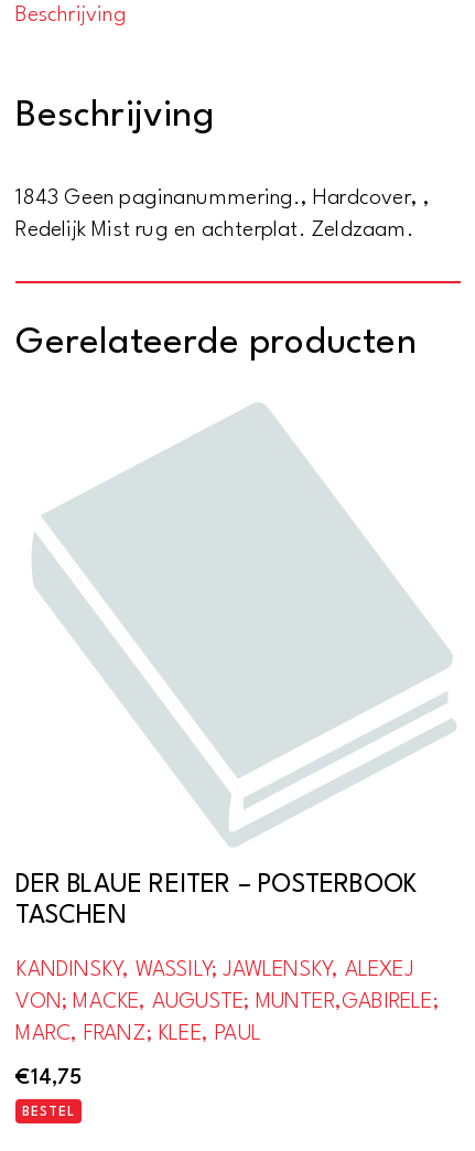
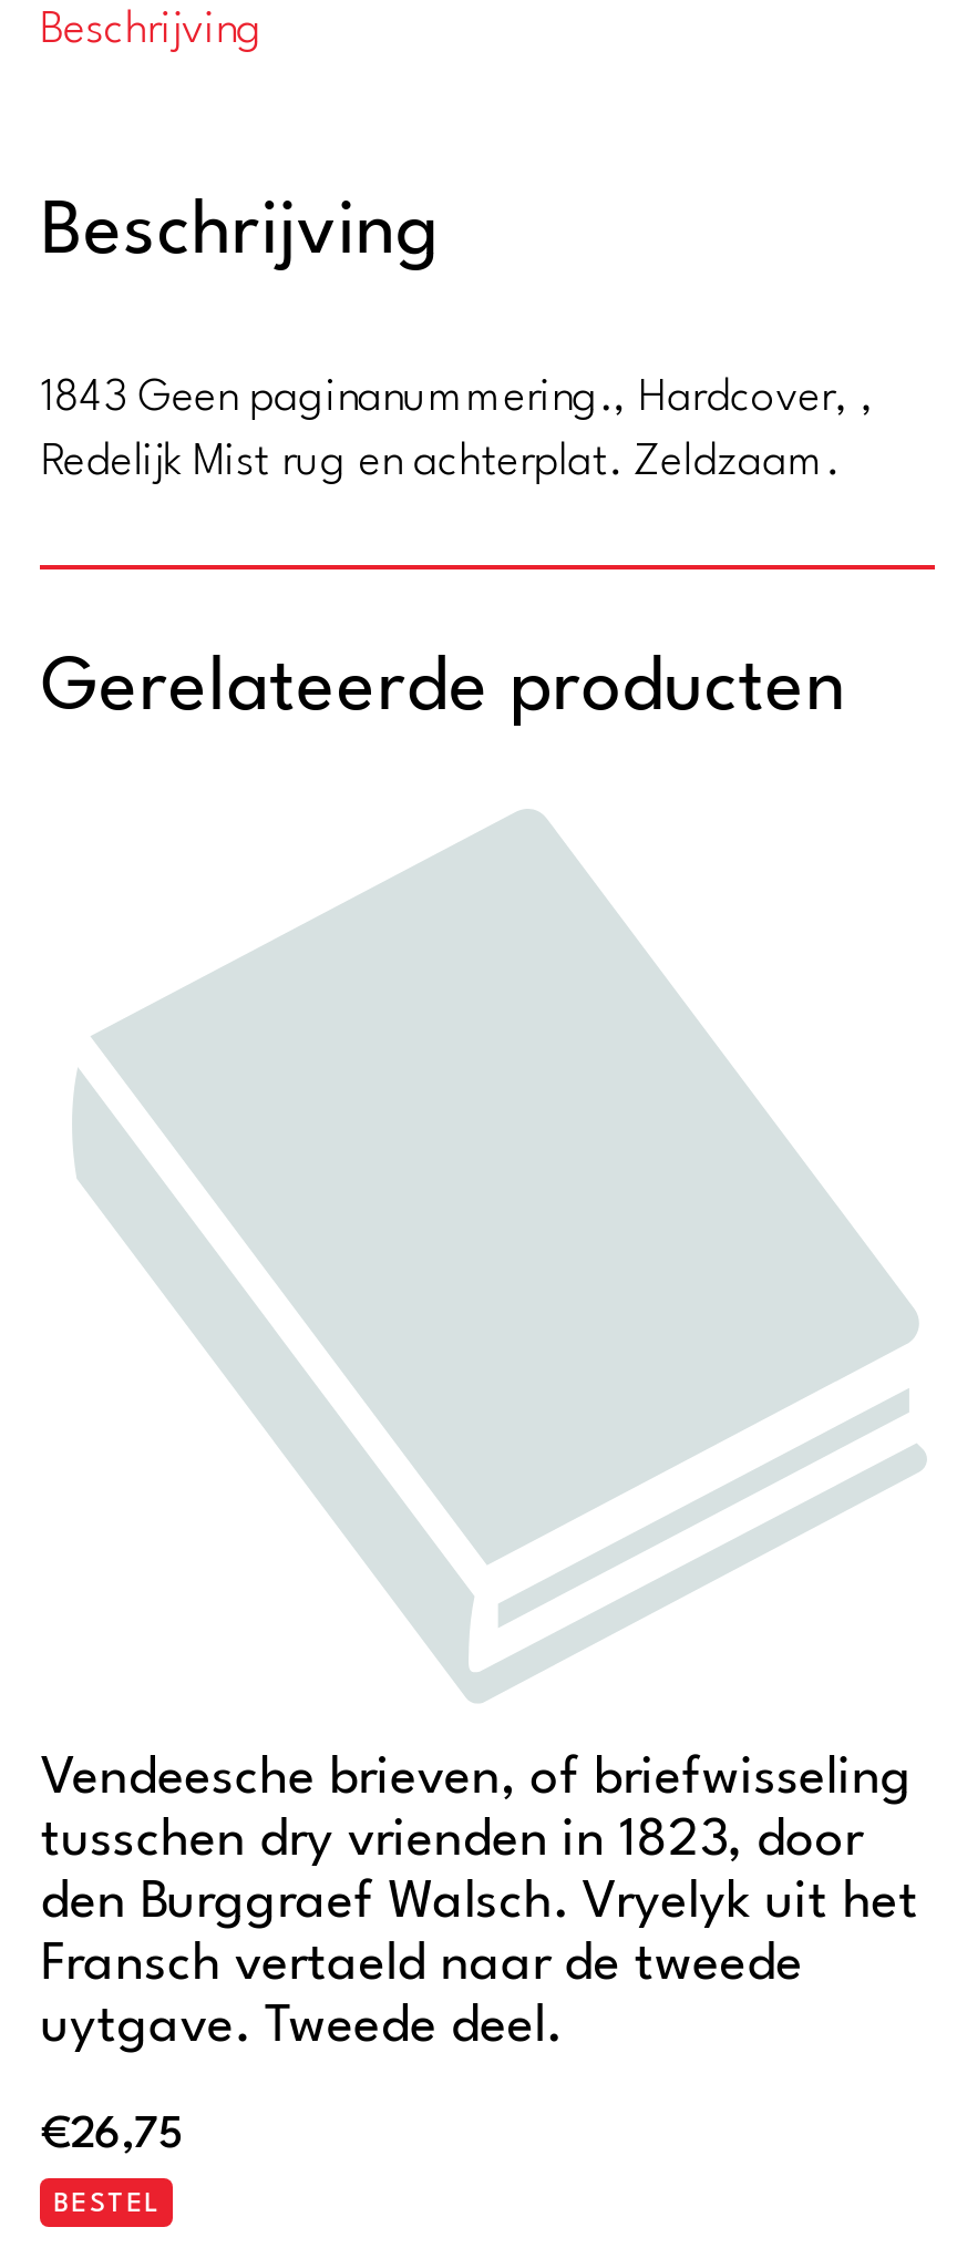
- DER BLAUE REITER – POSTERBOOK
- TASCHEN
- KANDINSKY, WASSILY; JAWLENSKY, ALEXEJ
- VON; MACKE, AUGUSTE; MUNTER,GABIRELE;
- MARC, FRANZ; KLEE, PAUL
- €14,75
+ Vendeesche brieven, of briefwisseling
+ tusschen dry vrienden in 1823, door
+ den Burggraef Walsch. Vryelyk uit het
+ Fransch vertaeld naar de tweede
+ uytgave. Tweede deel.
+ €26,75
